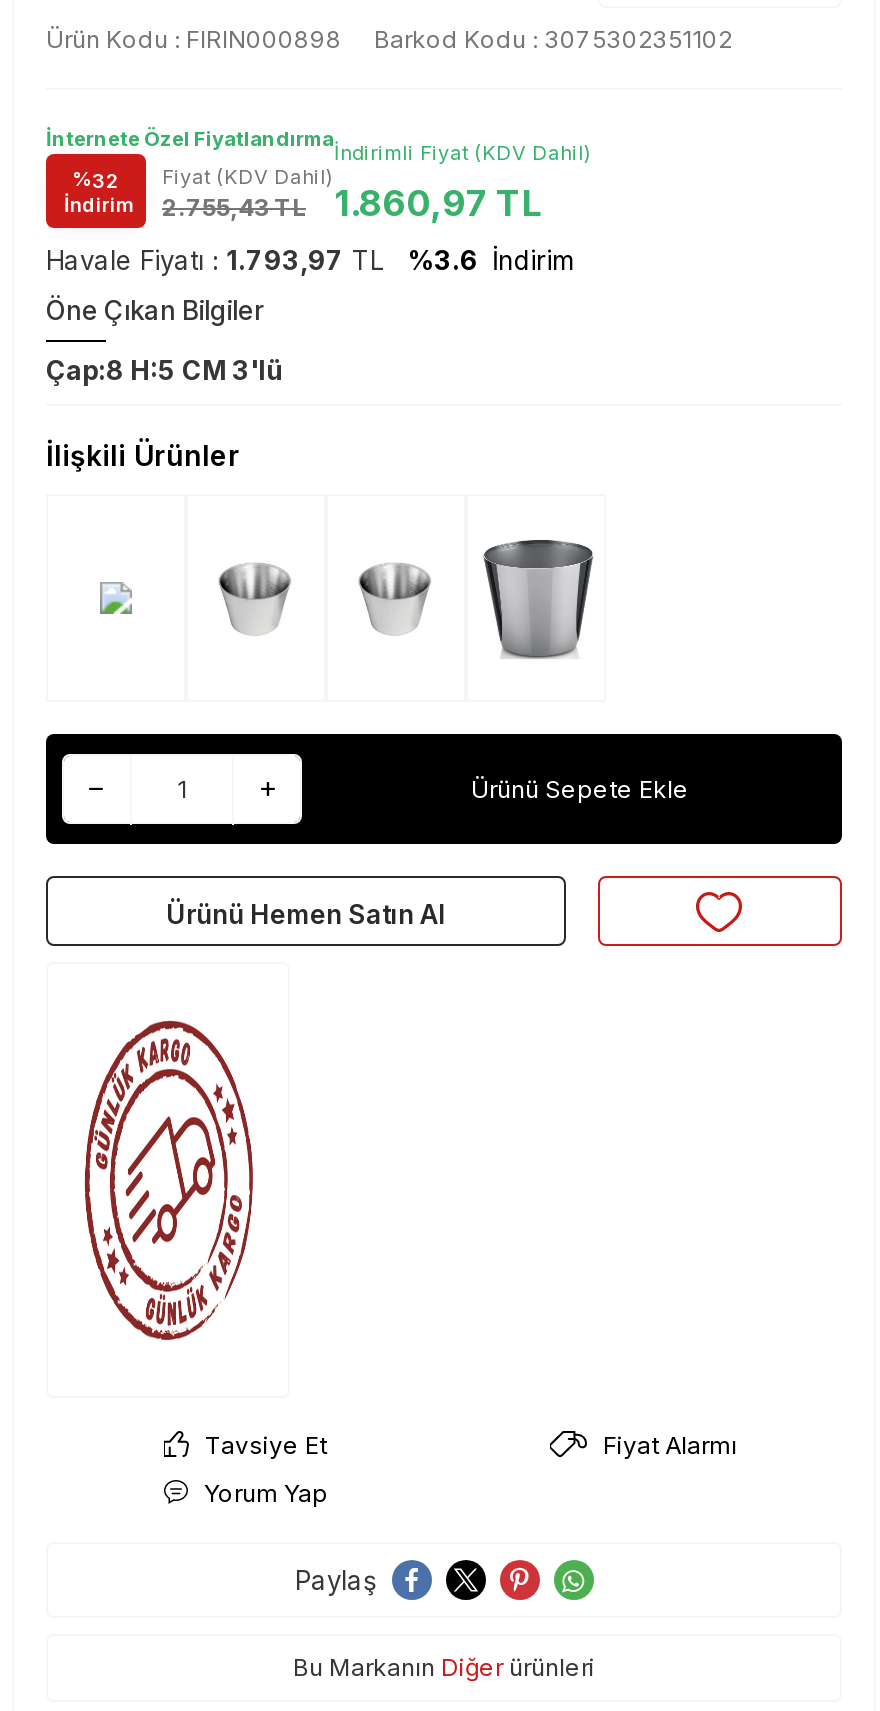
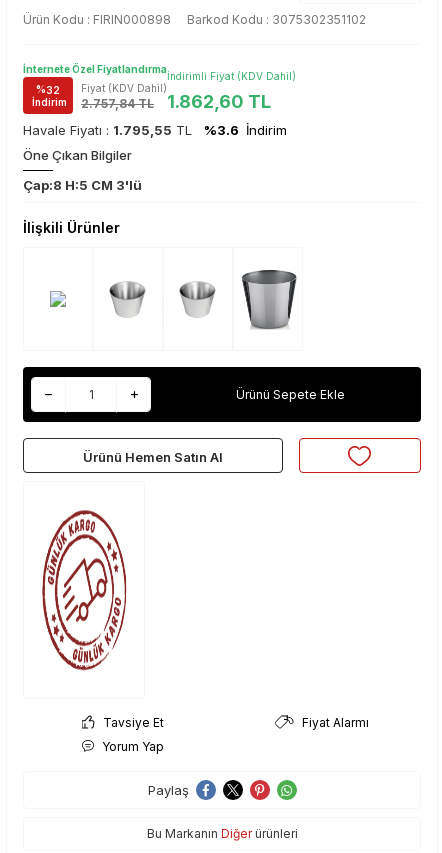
- 2.755,43TL
+ 2.757,84TL

- 1.860,97 TL
+ 1.862,60 TL

- Havale Fiyatı : 1.793,97 TL %3.6 İndirim
+ Havale Fiyatı : 1.795,55 TL %3.6 İndirim
